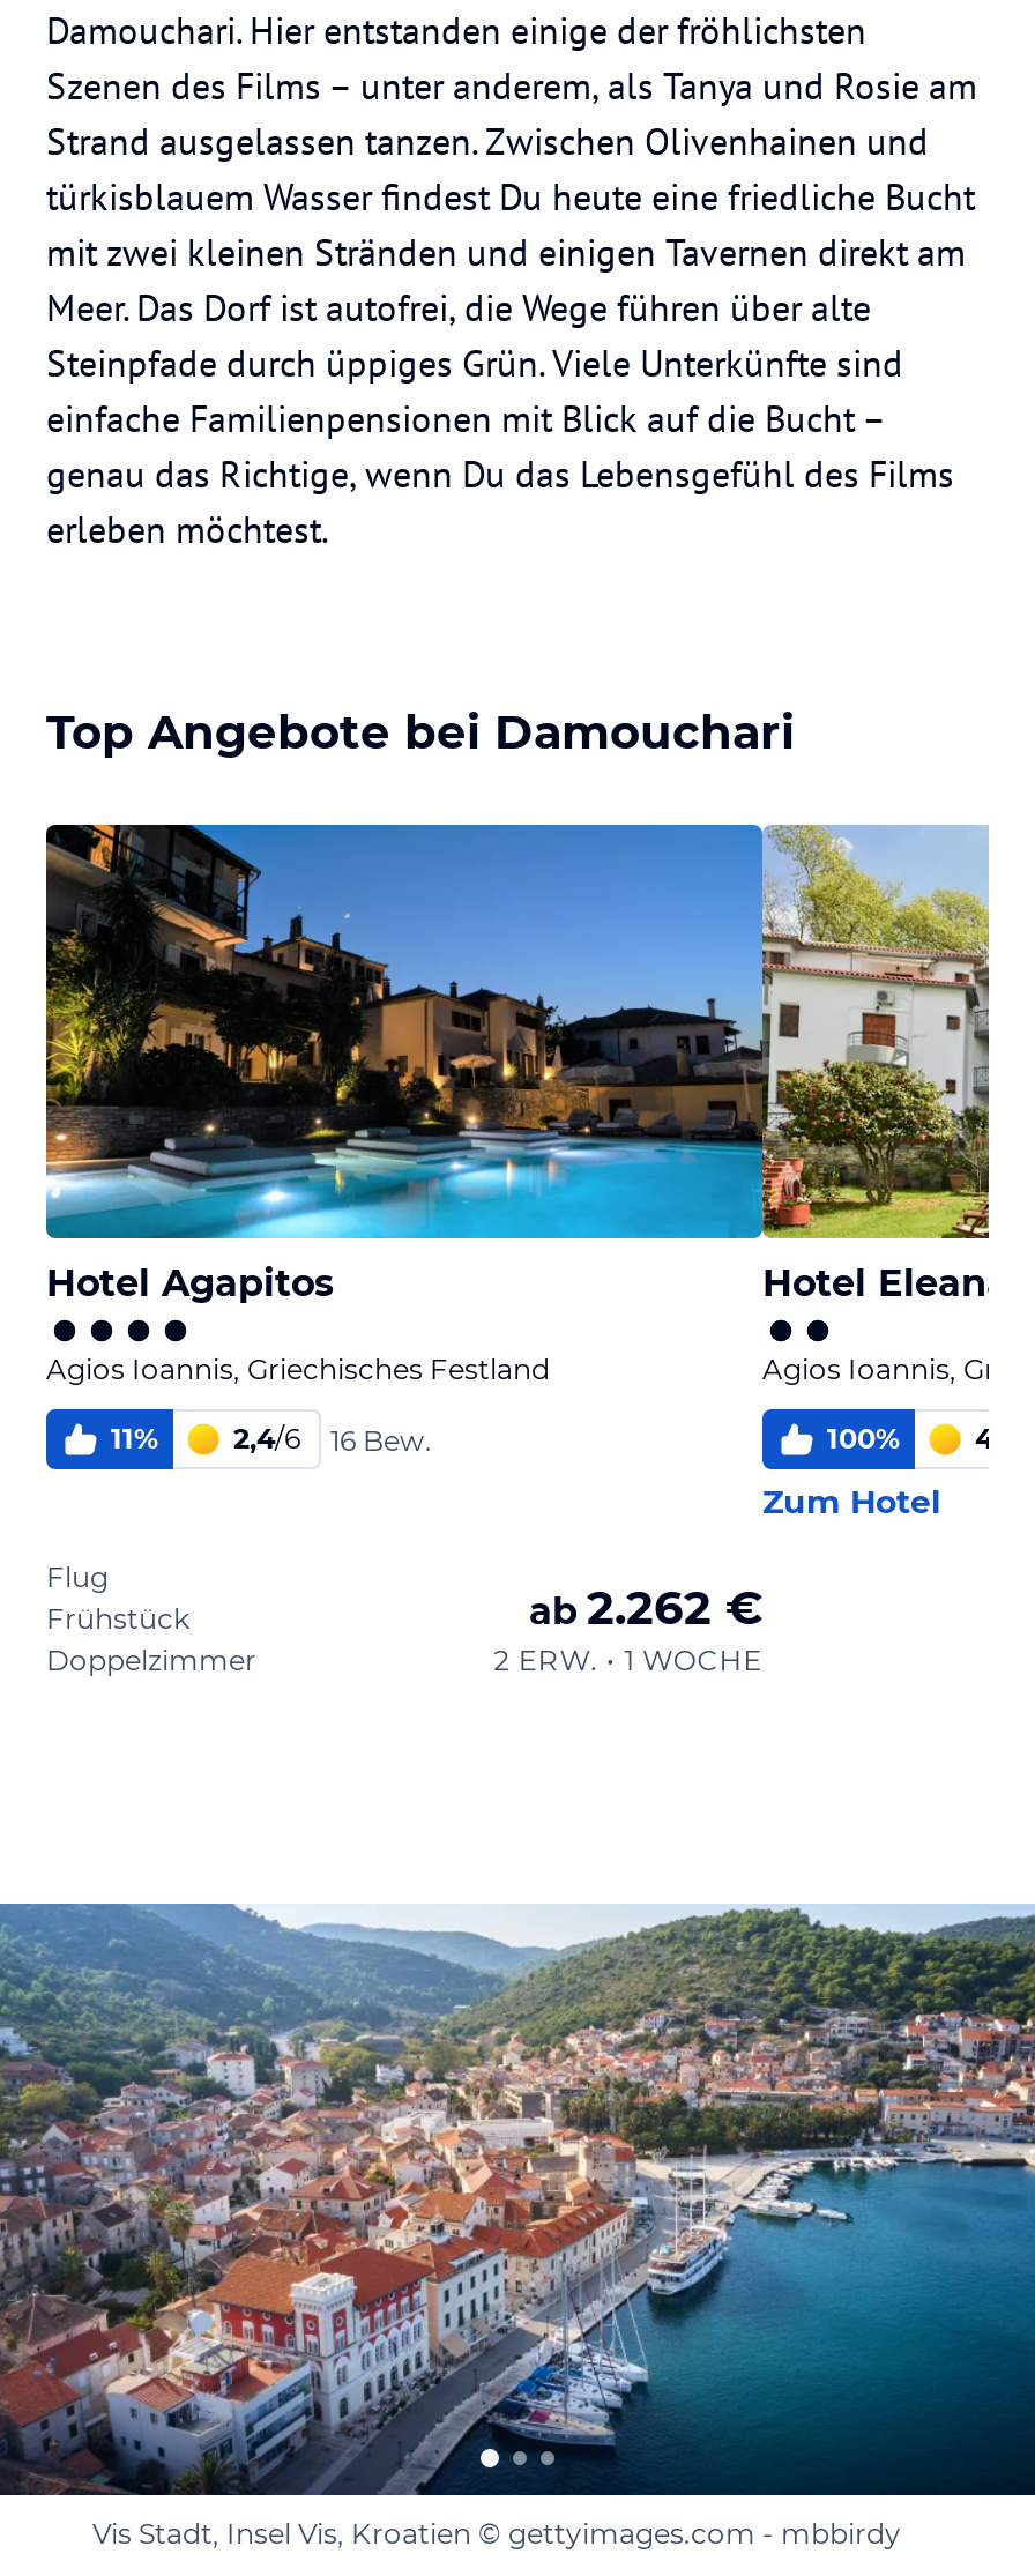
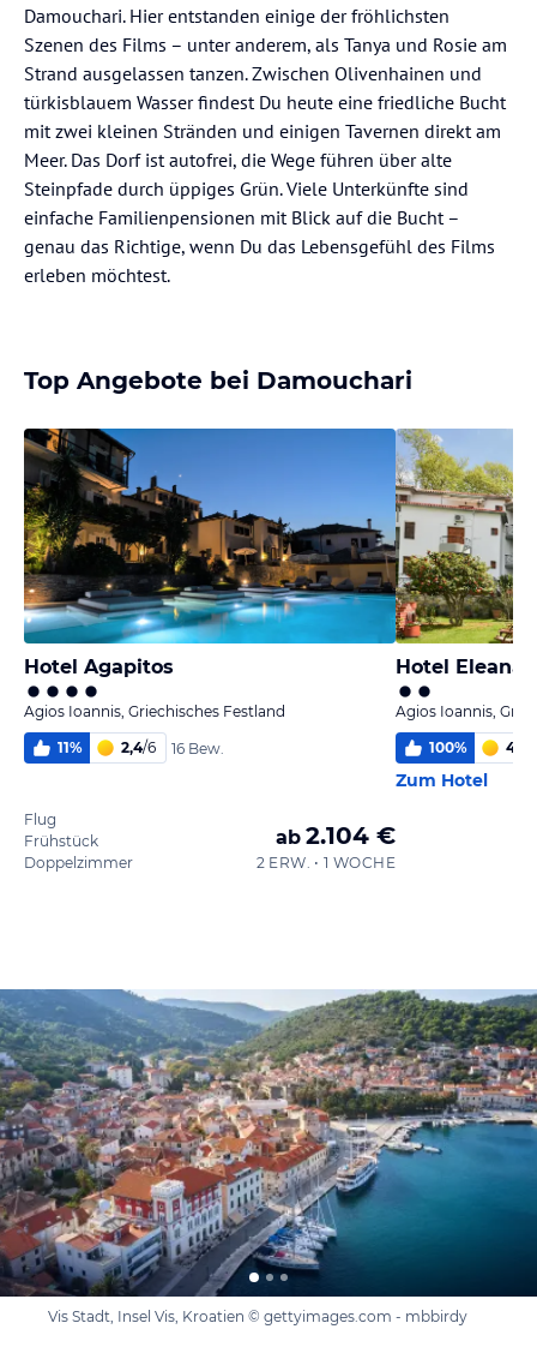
- ab 2.262 €
+ ab 2.104 €
